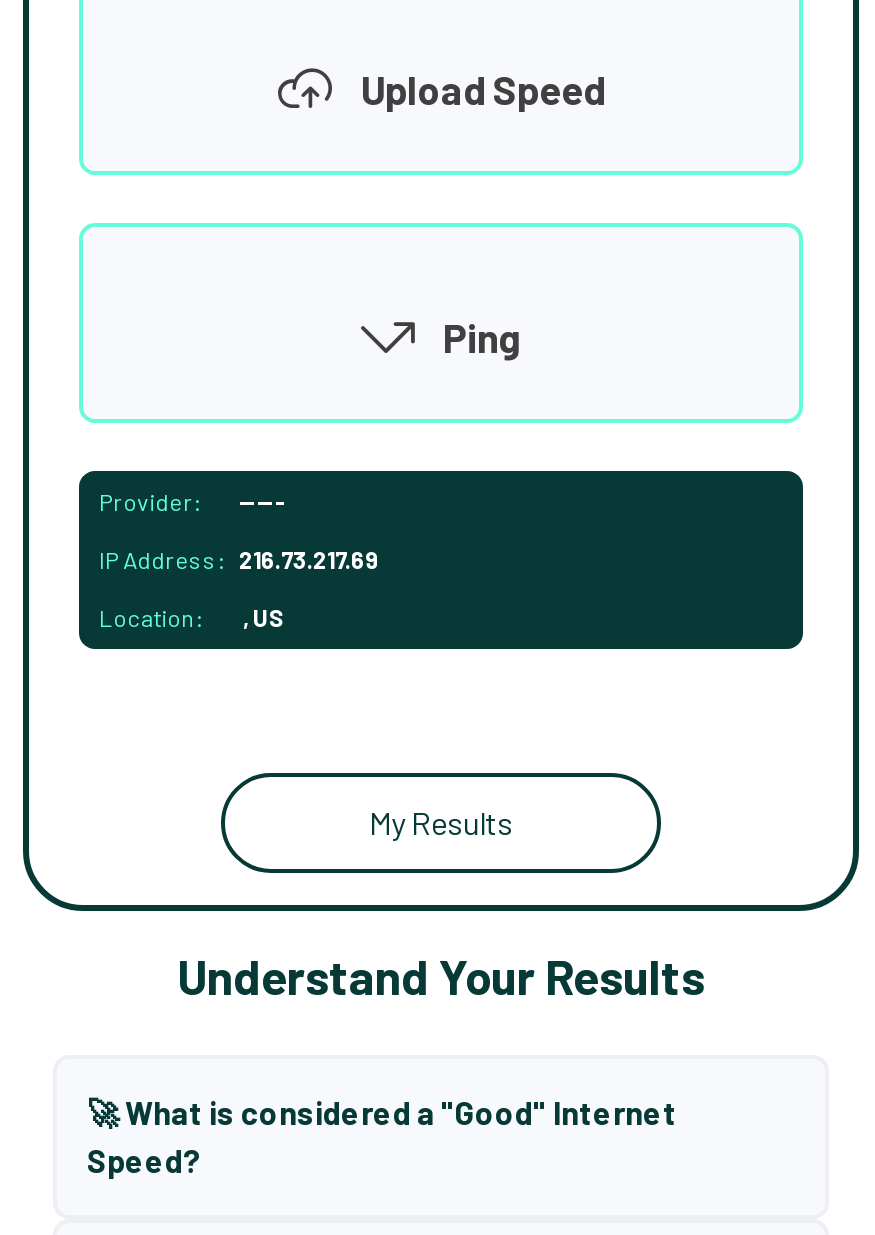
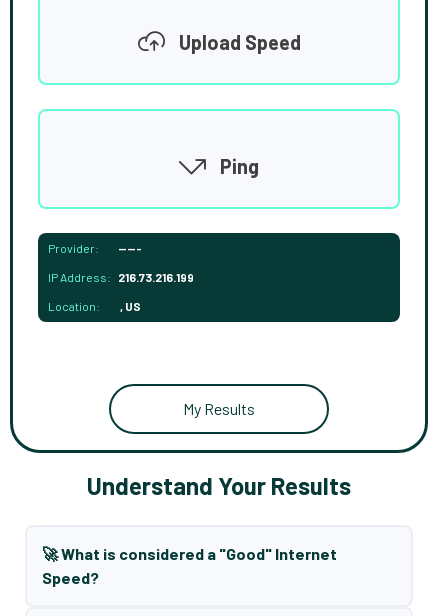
- IP Address: 216.73.217.69
+ IP Address: 216.73.216.199
